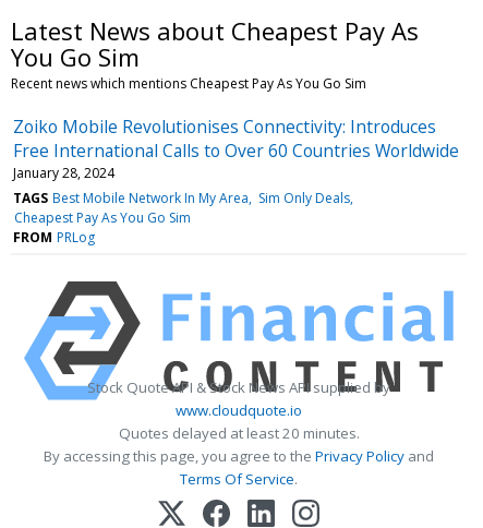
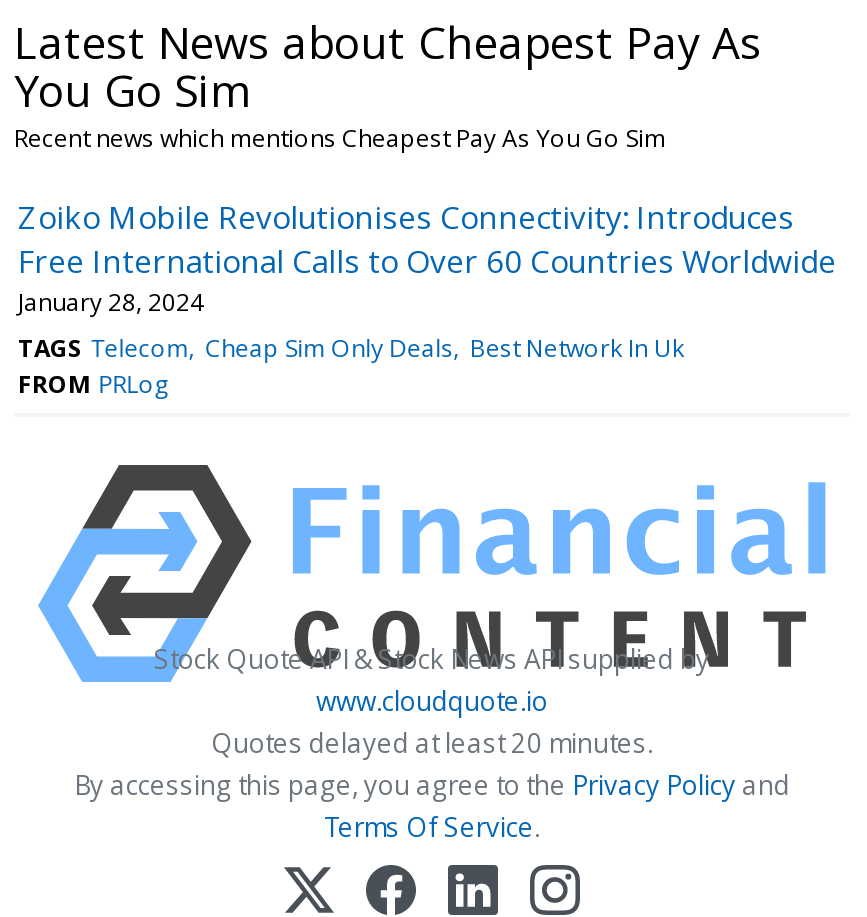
- TAGS Best Mobile Network In My Area Sim Only Deals
- Cheapest Pay As You Go Sim
+ TAGS Telecom Cheap Sim Only Deals Best Network In Uk
